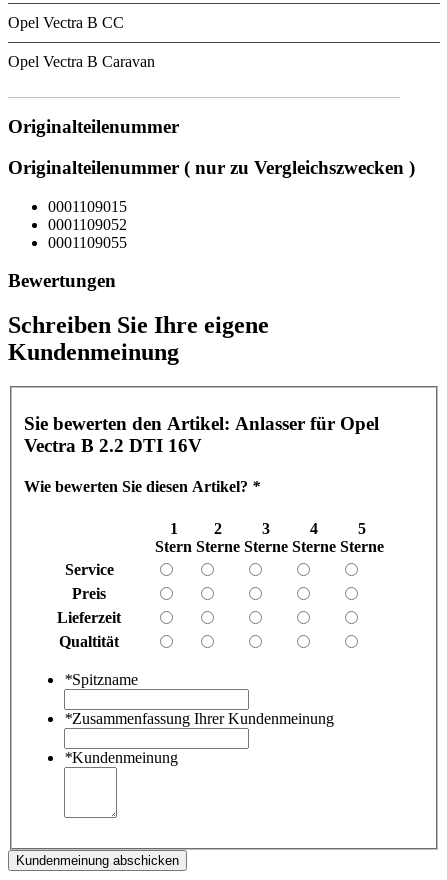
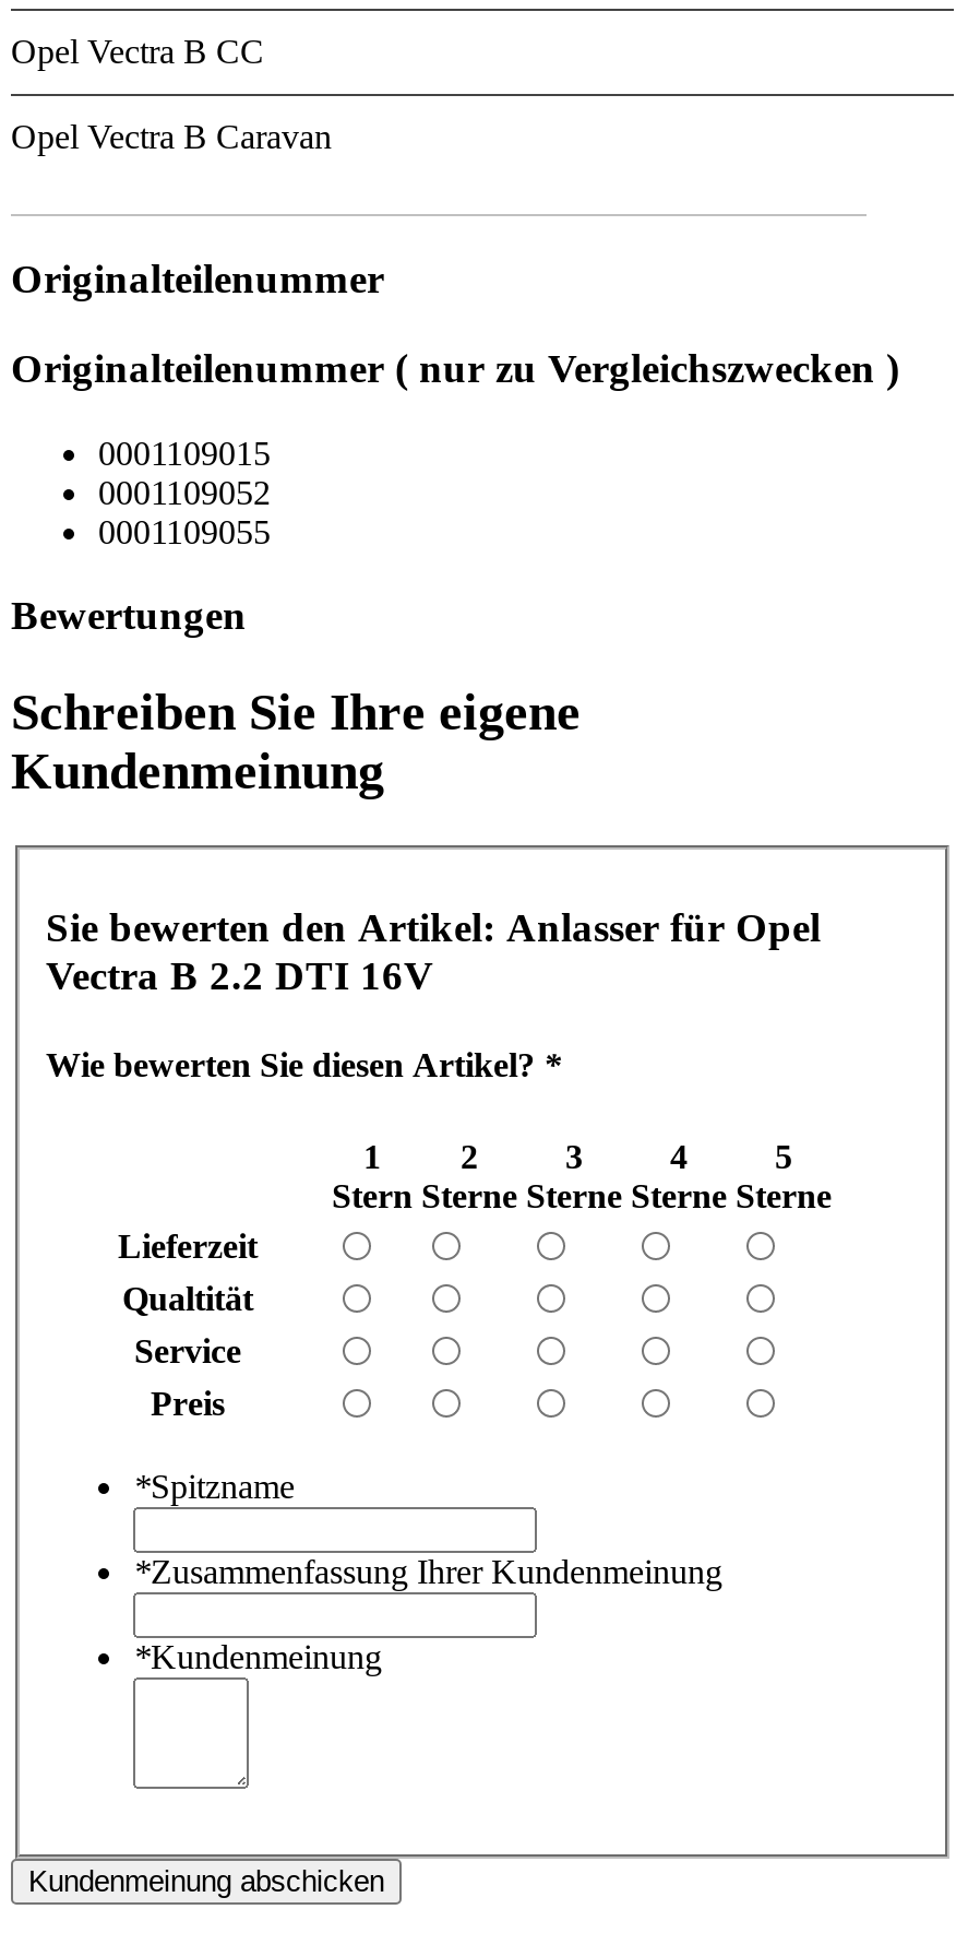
moved down: Service | Preis

moved up: Lieferzeit | Qualtität
